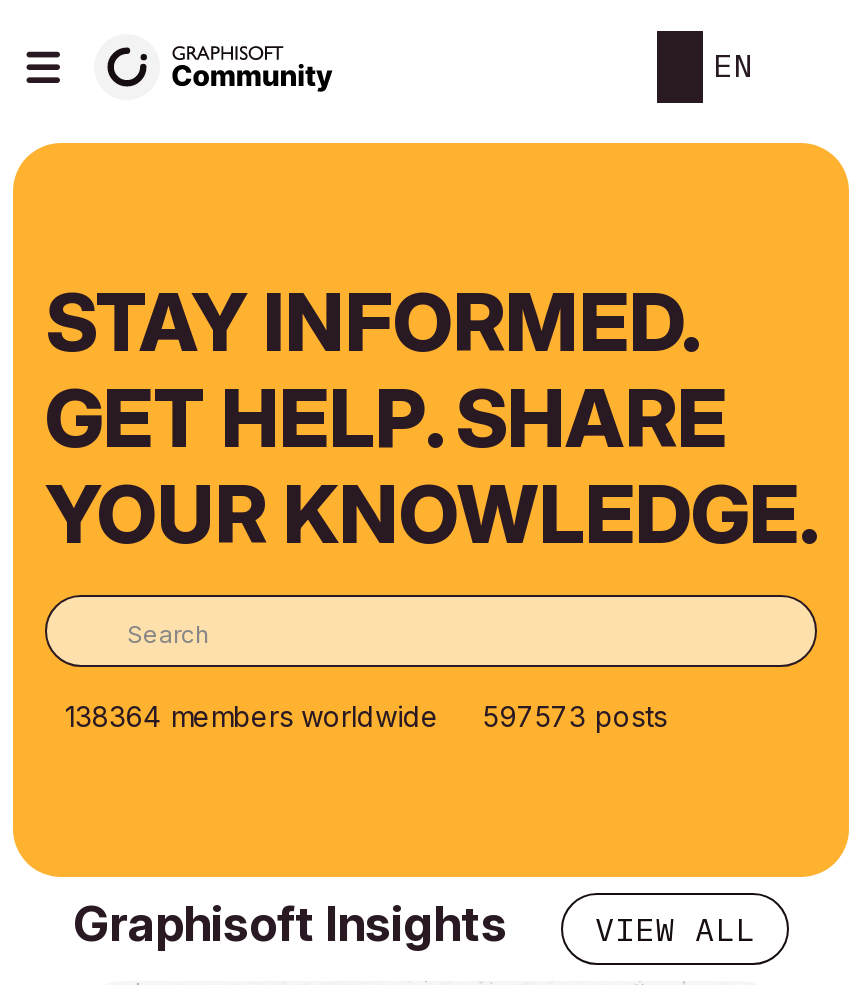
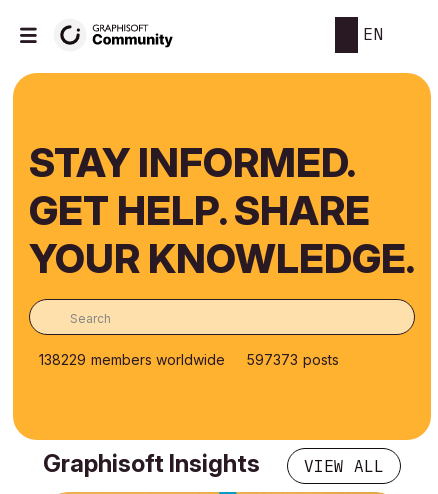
- 138364 members worldwide
+ 138229 members worldwide

- 597573 posts
+ 597373 posts
